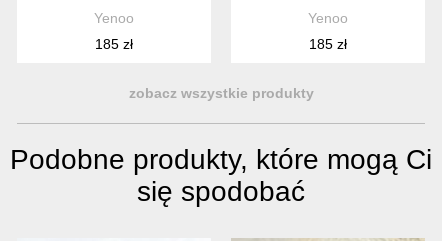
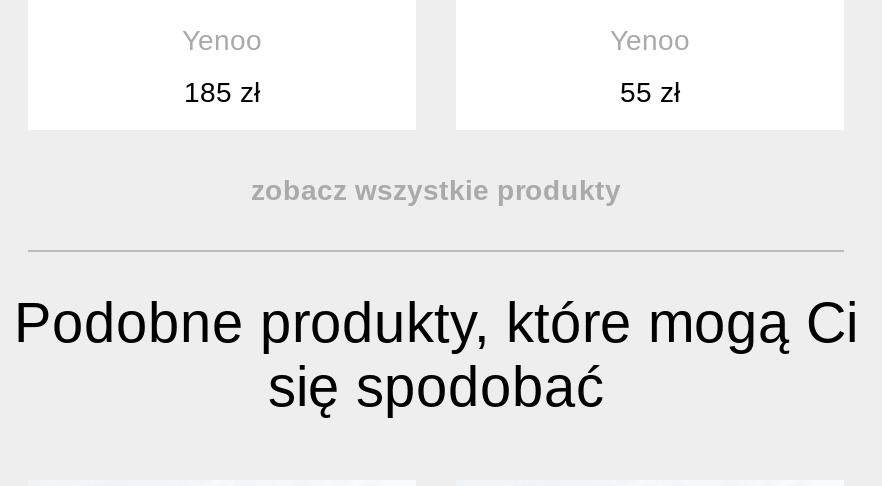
- 185 zł
+ 55 zł
